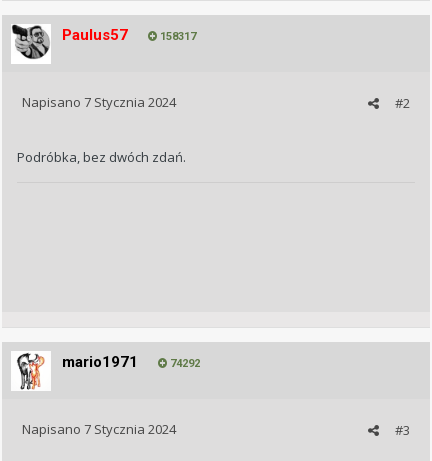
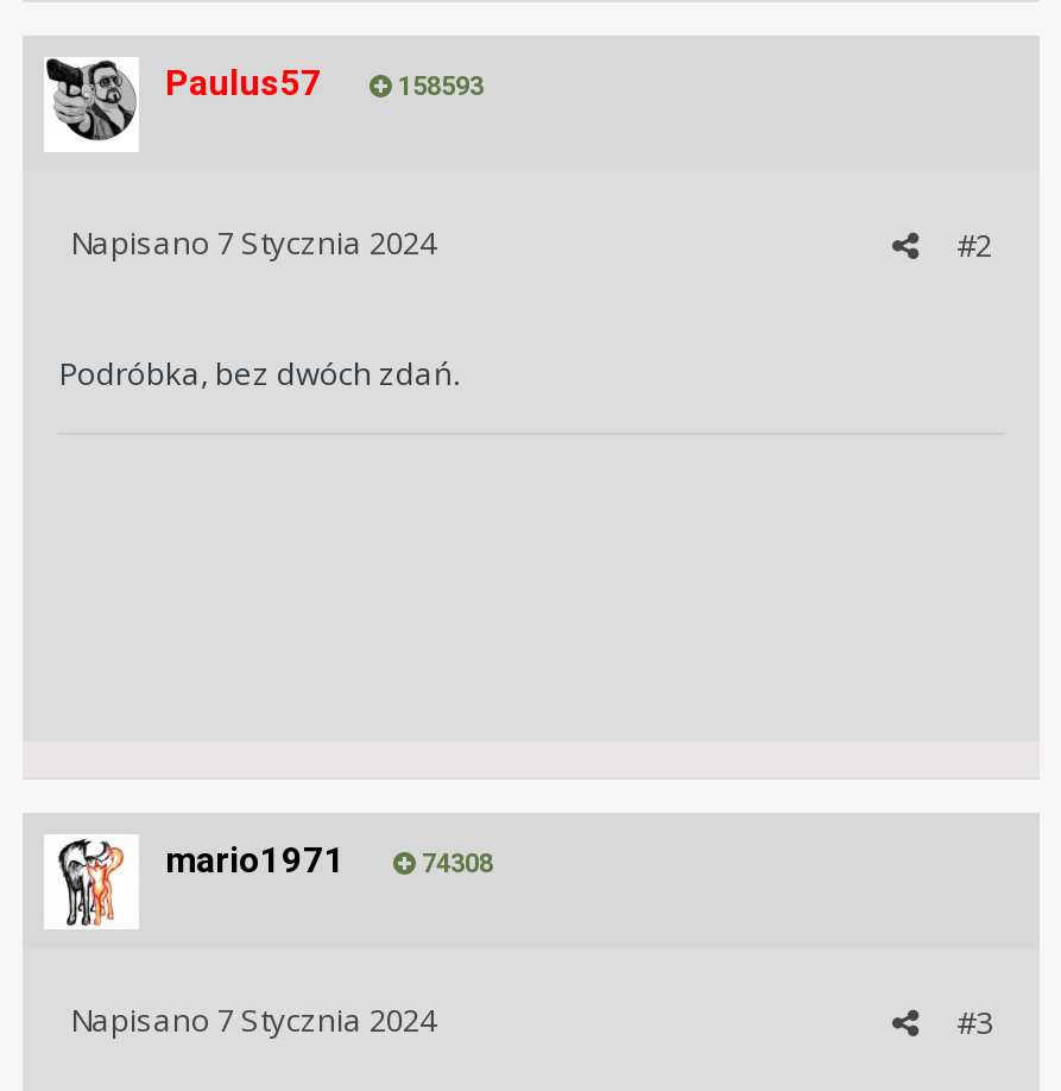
- 158317
+ 158593

- 74292
+ 74308
